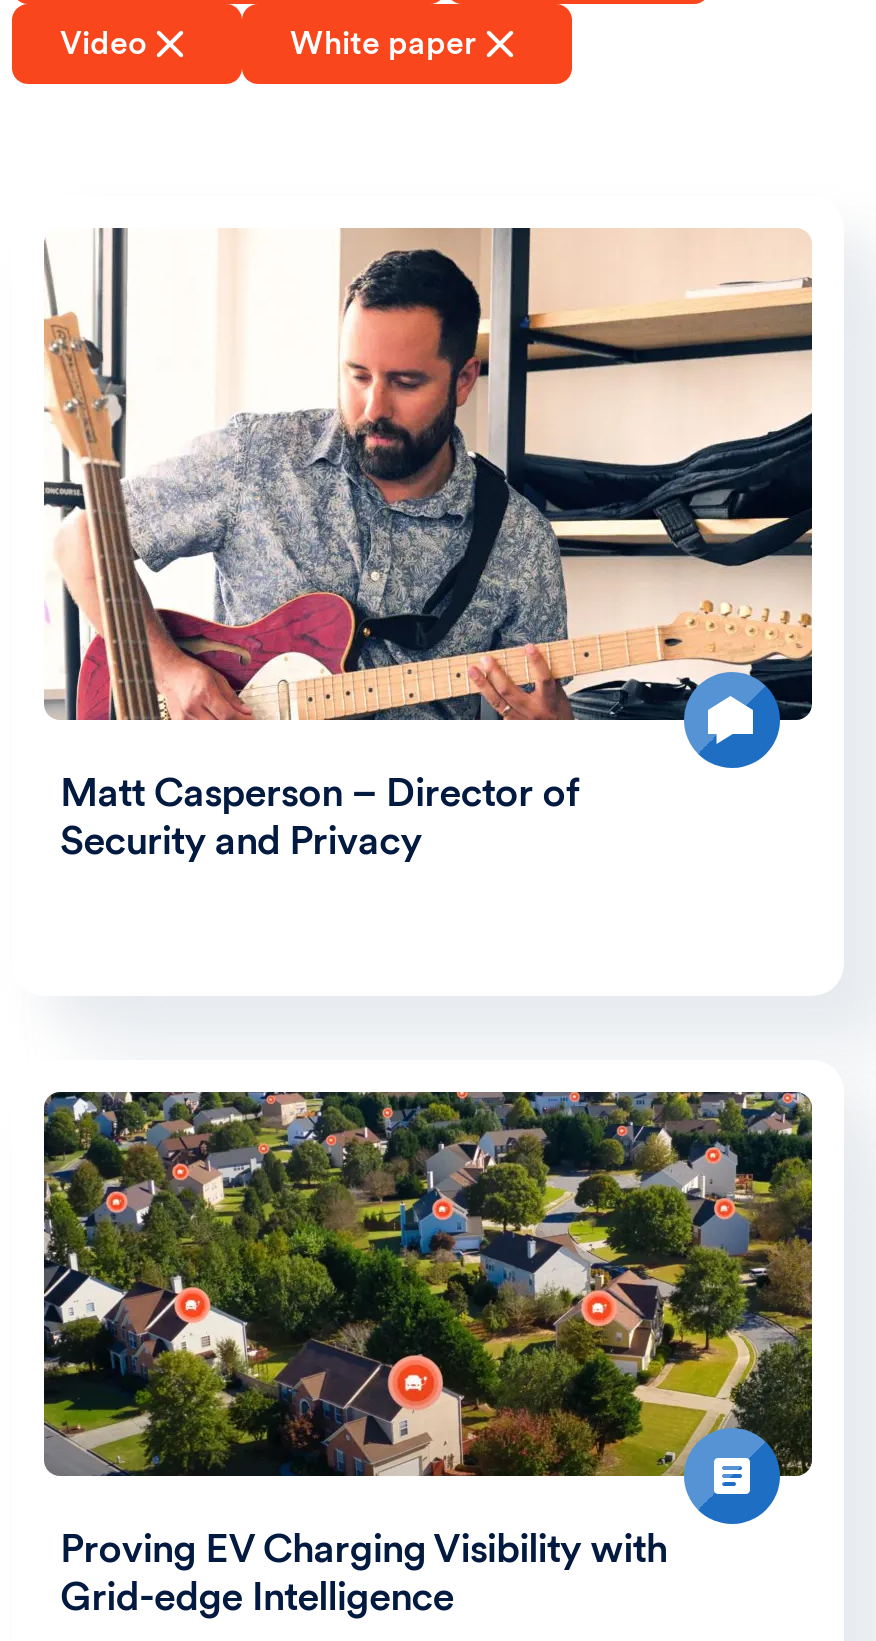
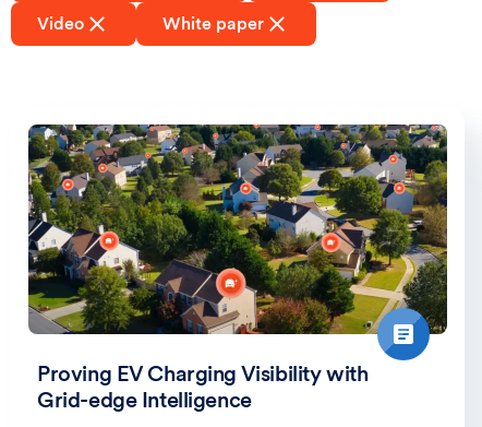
- [image]
- Matt Casperson – Director of
- Security and Privacy
